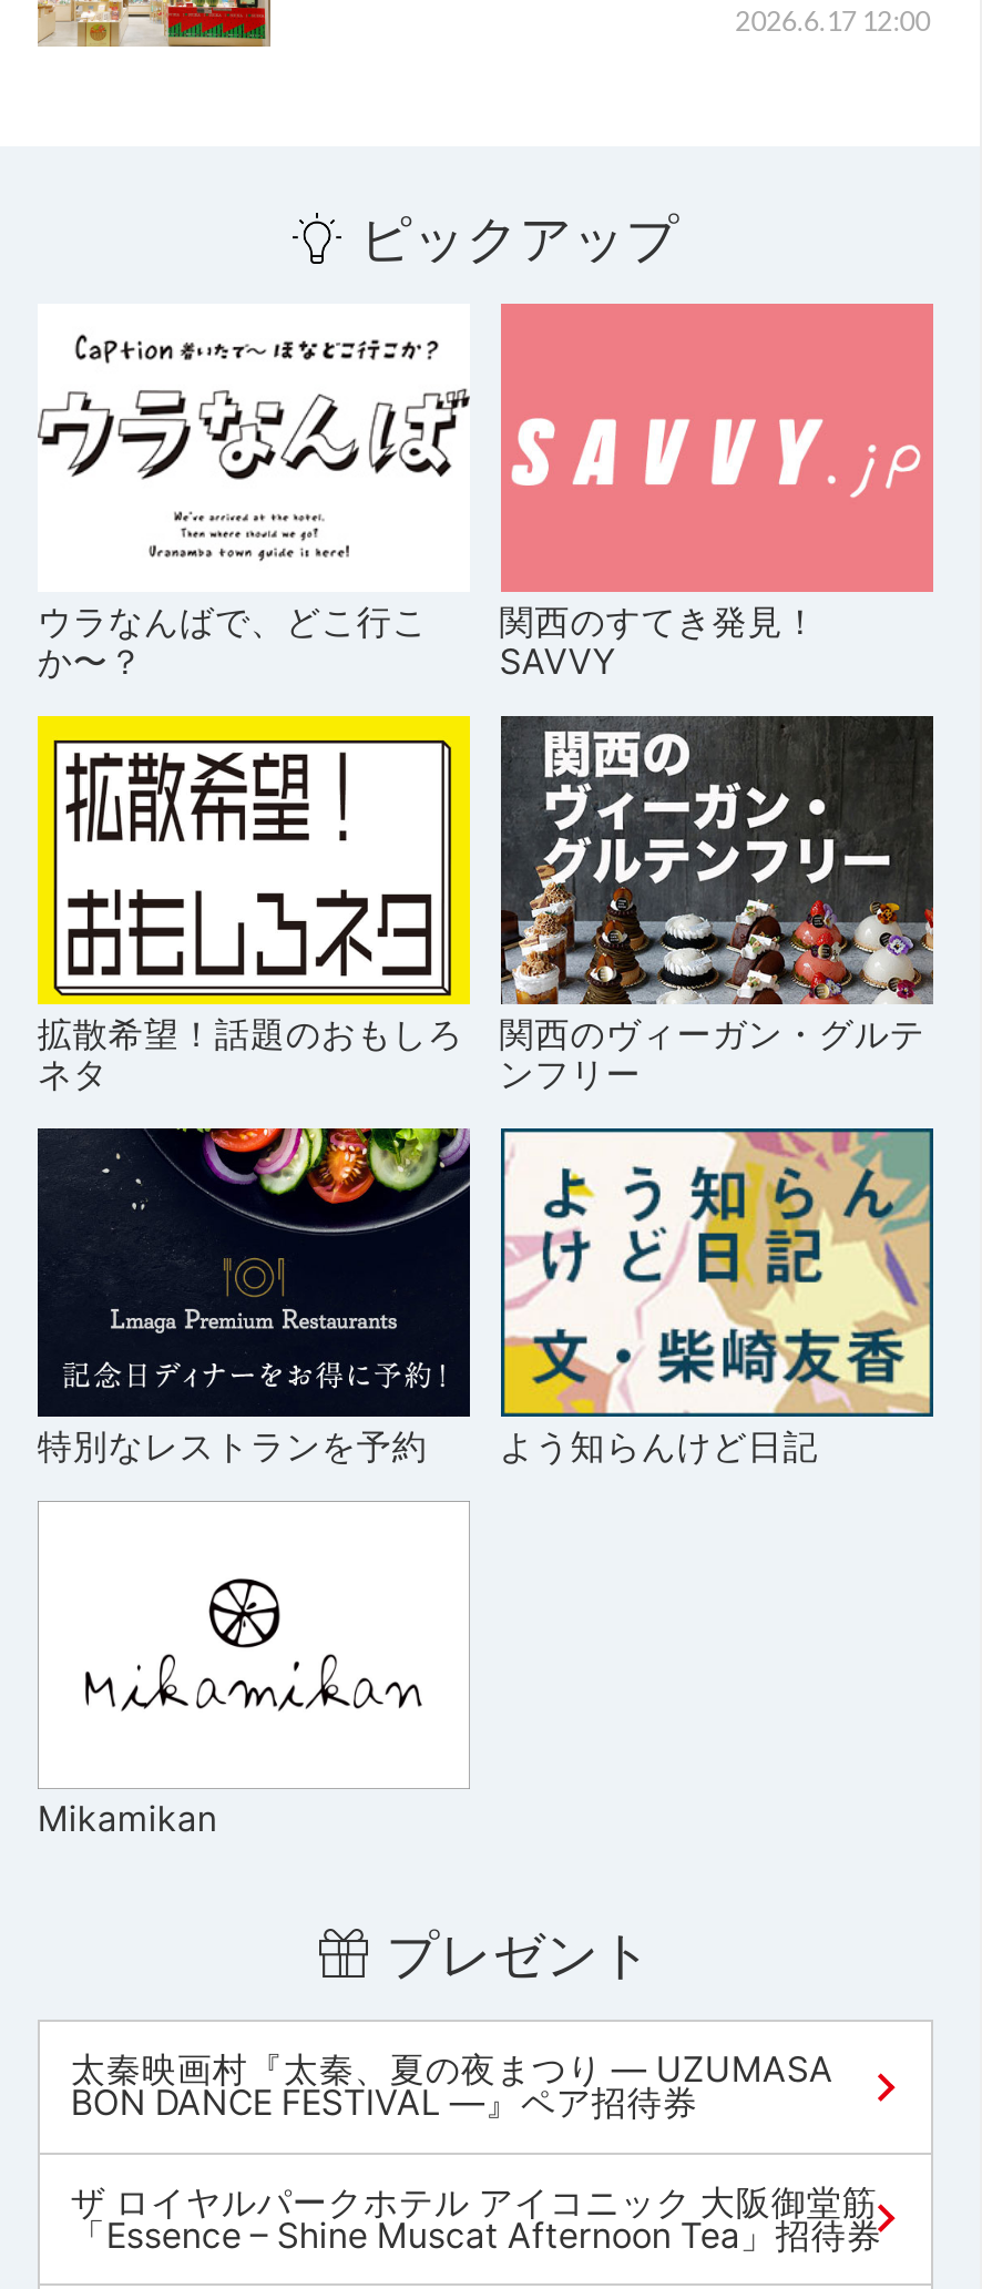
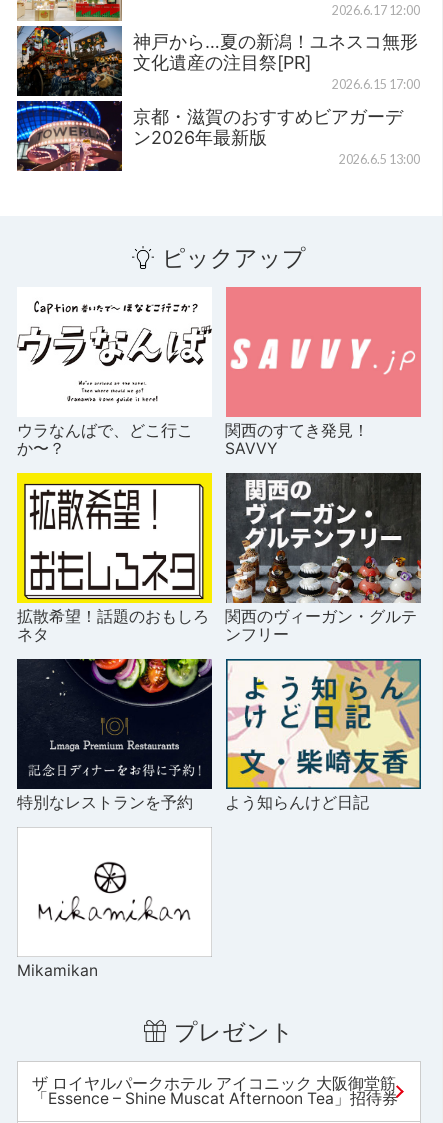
+ [image]
+ 神戸から…夏の新潟！ユネスコ無形
+ 文化遺産の注目祭[PR]
+ 2026.6.15 17:00
+ 京都・滋賀のおすすめビアガーデ
+ ン2026年最新版
+ 2026.6.5 13:00

moved down: [image] | ピックアップ | ウラなんばで、どこ行こ | ... | Mikamikan | プレゼント

- 太秦映画村『太秦、夏の夜まつり ― UZUMASA
- BON DANCE FESTIVAL ―』ペア招待券
